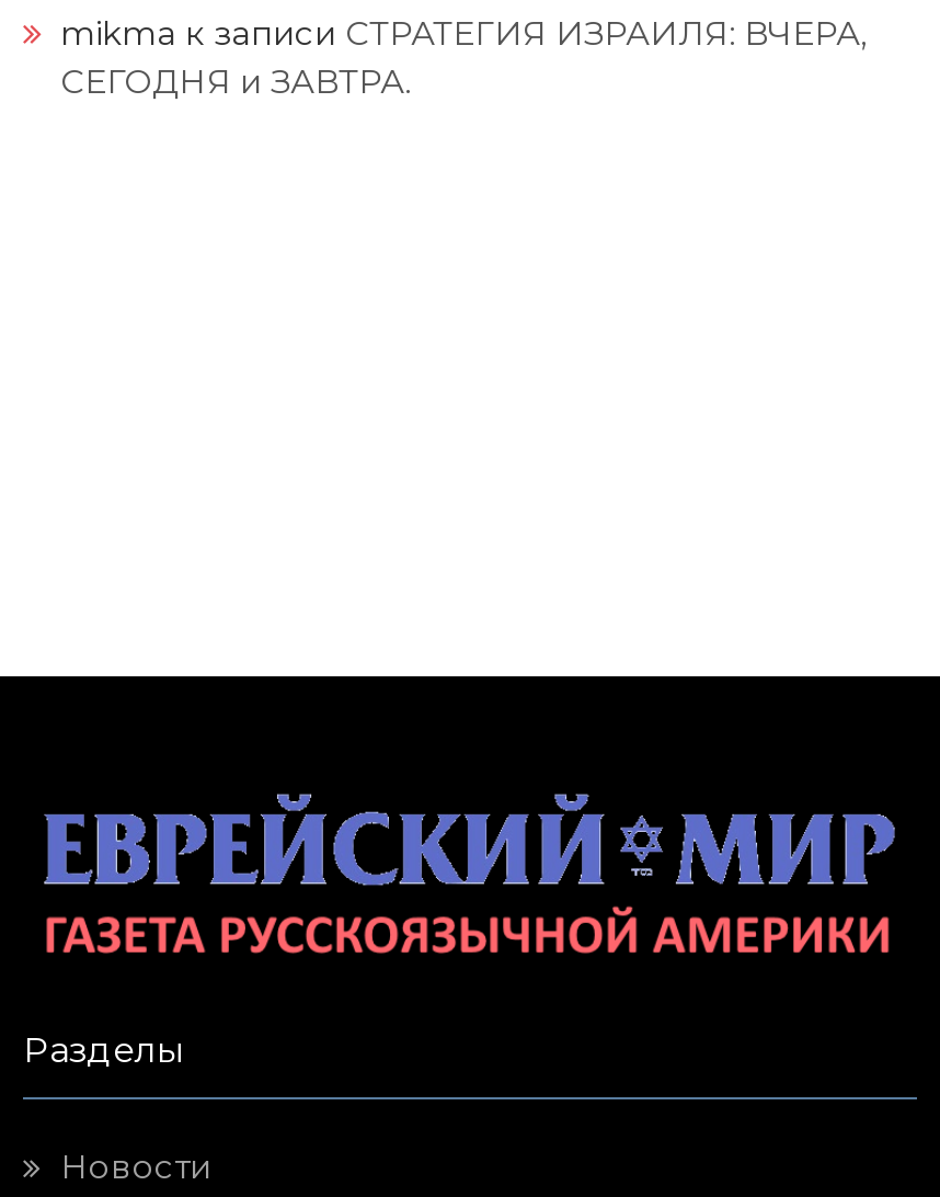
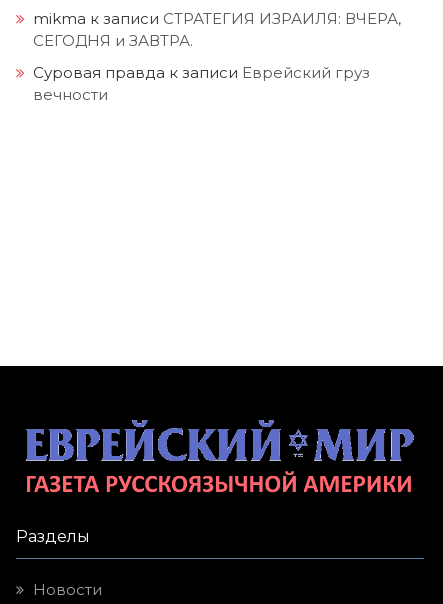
+ Суровая правда к записи Еврейский груз
+ вечности
